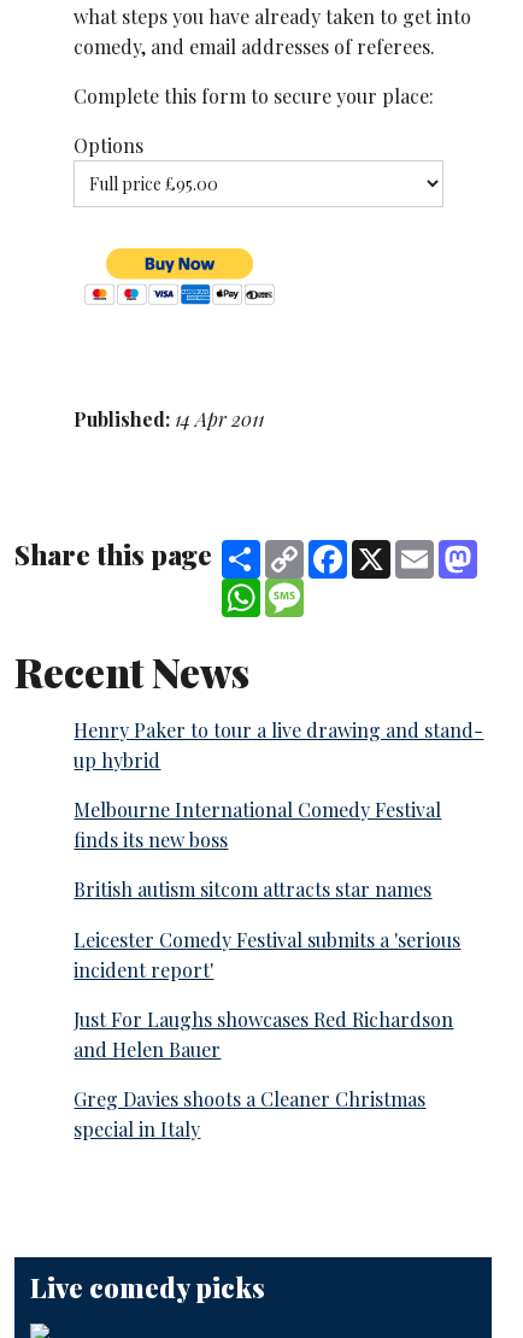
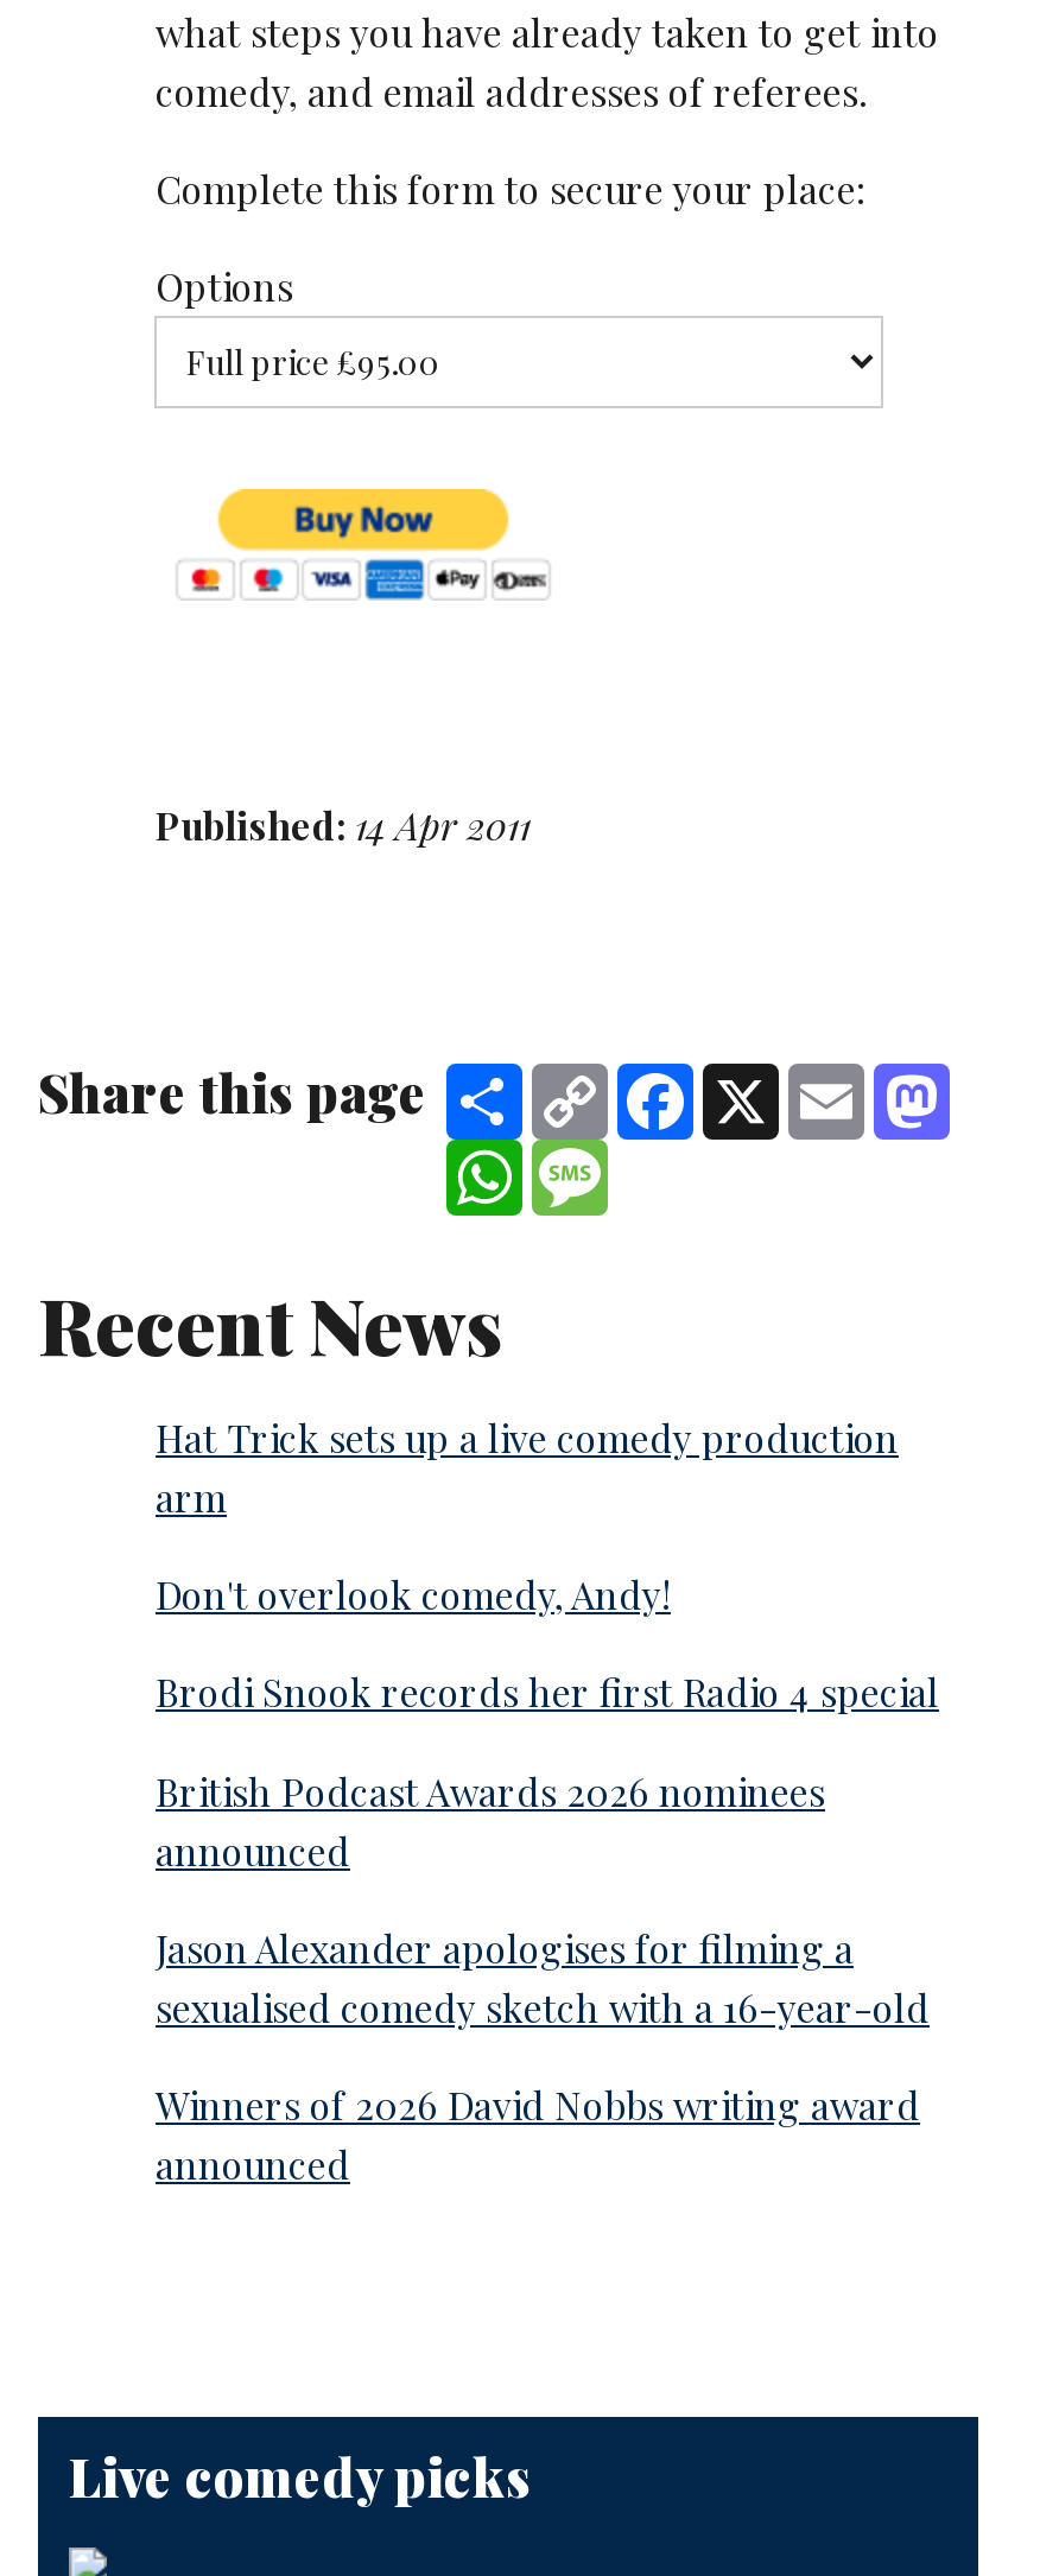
- Henry Paker to tour a live drawing and stand-
- up hybrid
+ Hat Trick sets up a live comedy production
+ arm

- Melbourne International Comedy Festival
- finds its new boss
+ Don't overlook comedy, Andy!

- British autism sitcom attracts star names
+ Brodi Snook records her first Radio 4 special

- Leicester Comedy Festival submits a 'serious
- incident report'
+ British Podcast Awards 2026 nominees
+ announced

- Just For Laughs showcases Red Richardson
- and Helen Bauer
+ Jason Alexander apologises for filming a
+ sexualised comedy sketch with a 16-year-old

- Greg Davies shoots a Cleaner Christmas
- special in Italy
+ Winners of 2026 David Nobbs writing award
+ announced
